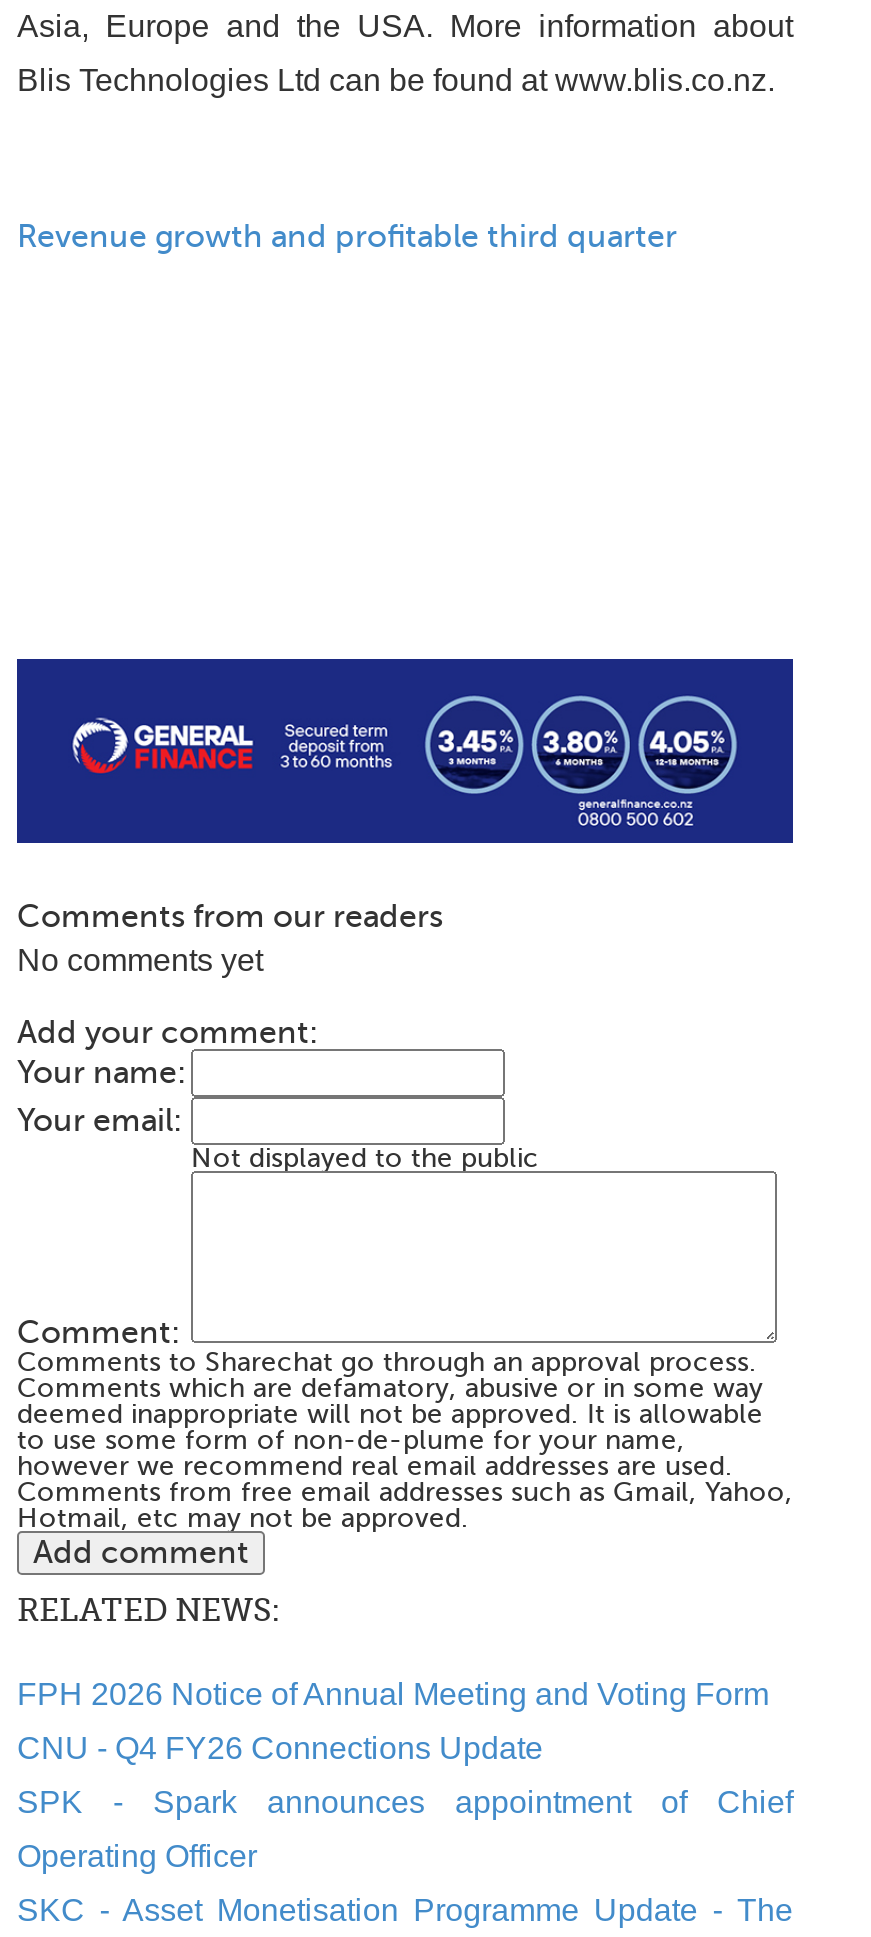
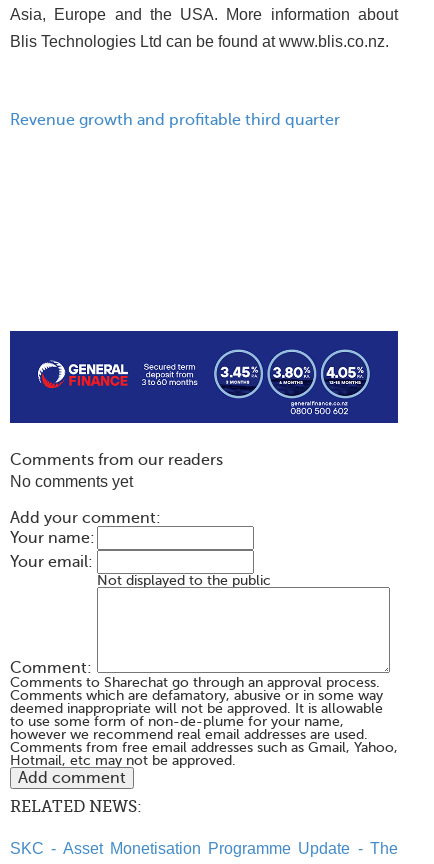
- FPH 2026 Notice of Annual Meeting and Voting Form
- CNU - Q4 FY26 Connections Update
- SPK - Spark announces appointment of Chief
- Operating Officer
